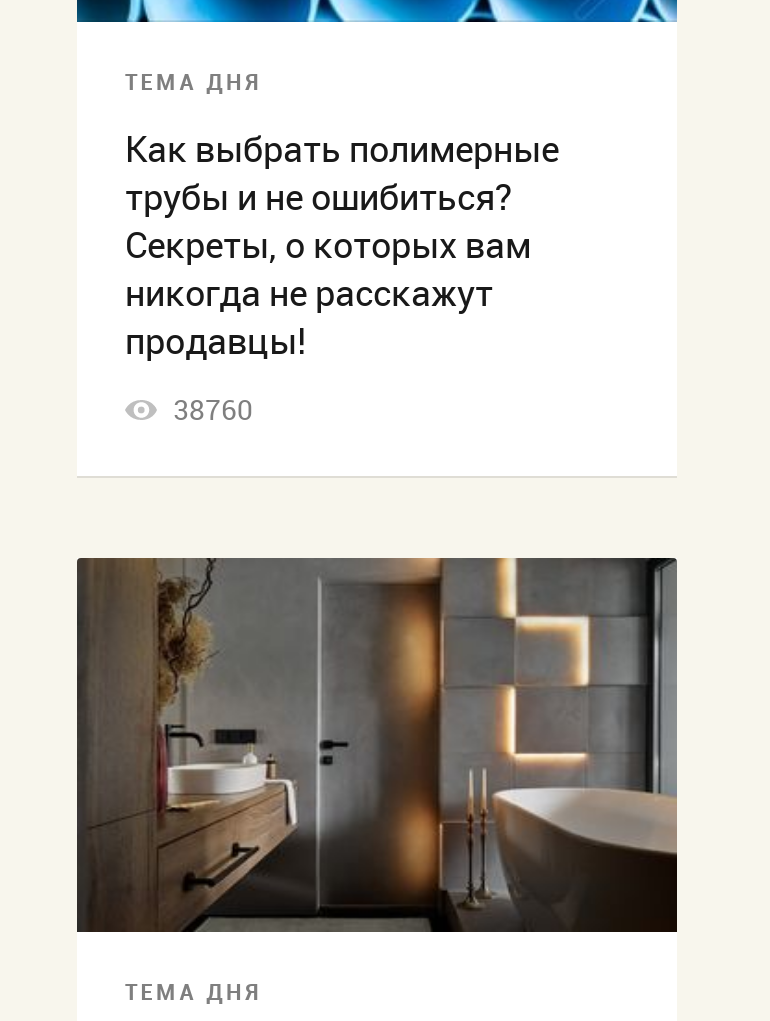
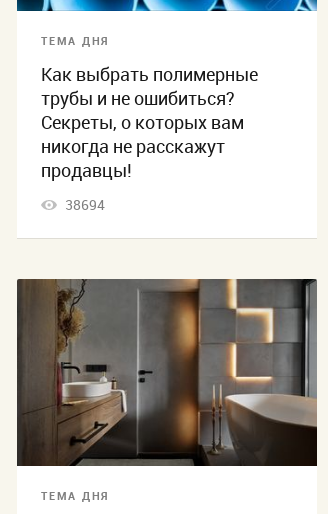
- 38760
+ 38694
